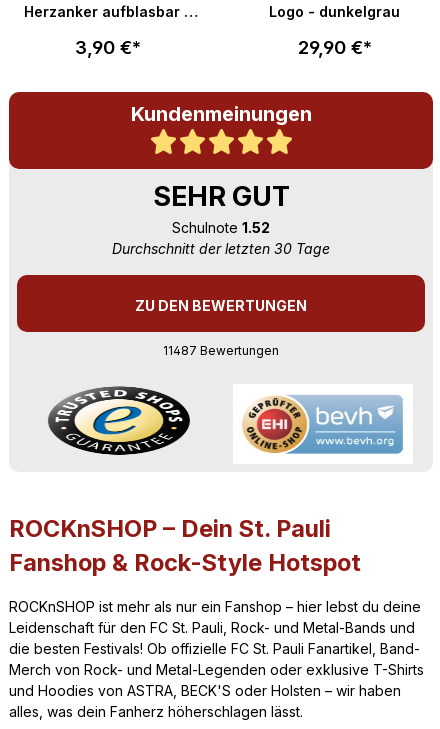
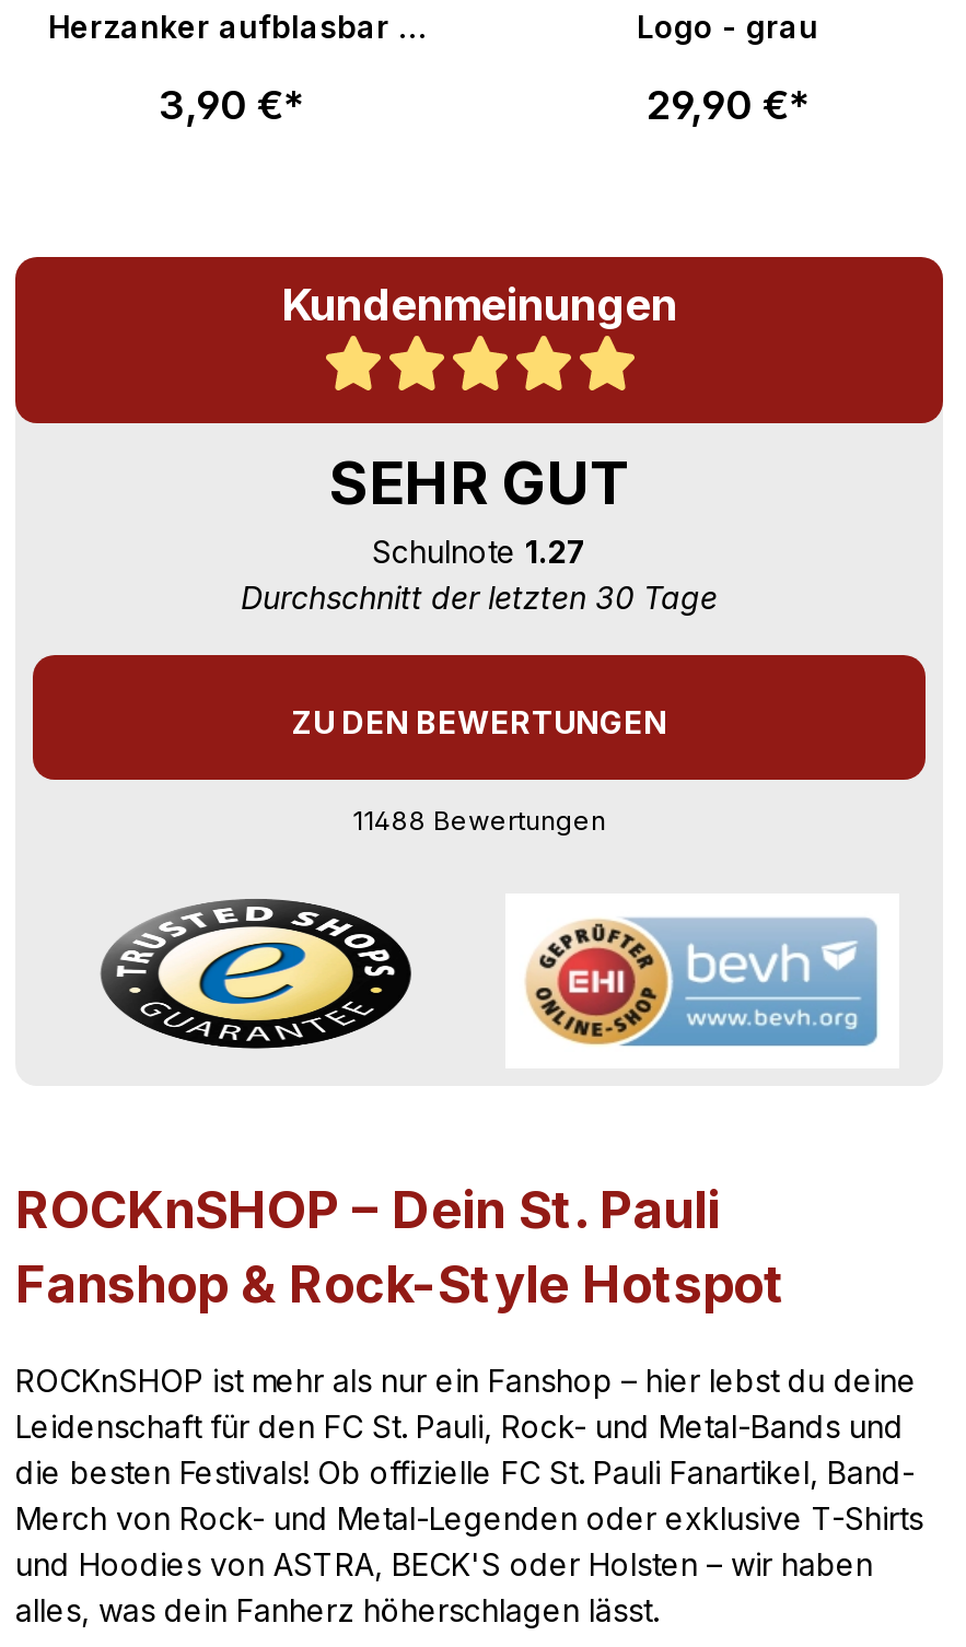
- Logo - dunkelgrau
+ Logo - grau

- Schulnote 1.52
+ Schulnote 1.27

- 11487 Bewertungen
+ 11488 Bewertungen
